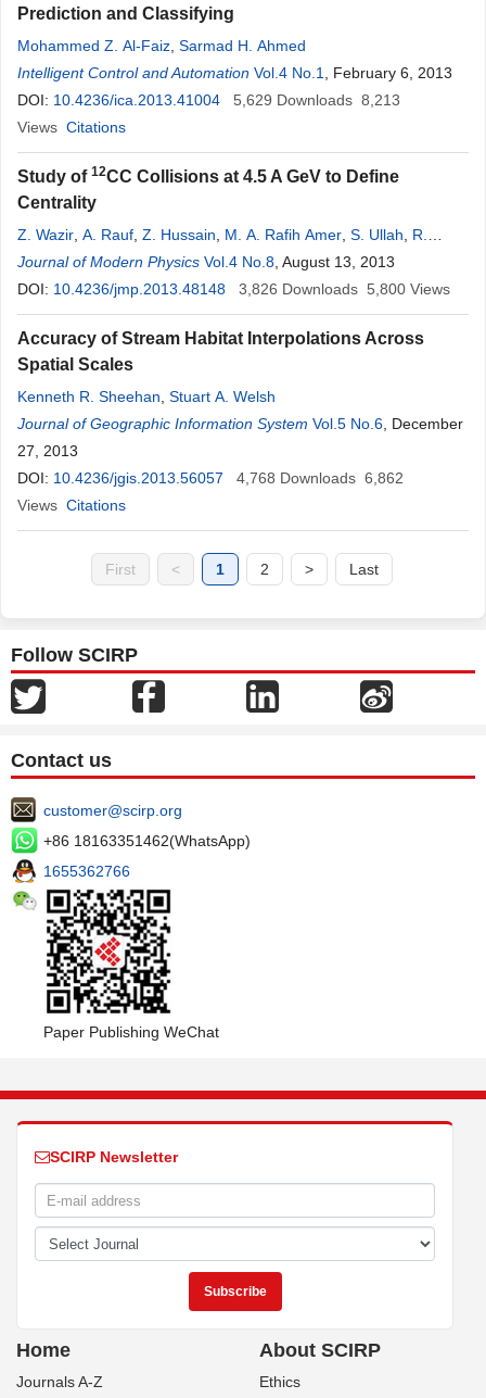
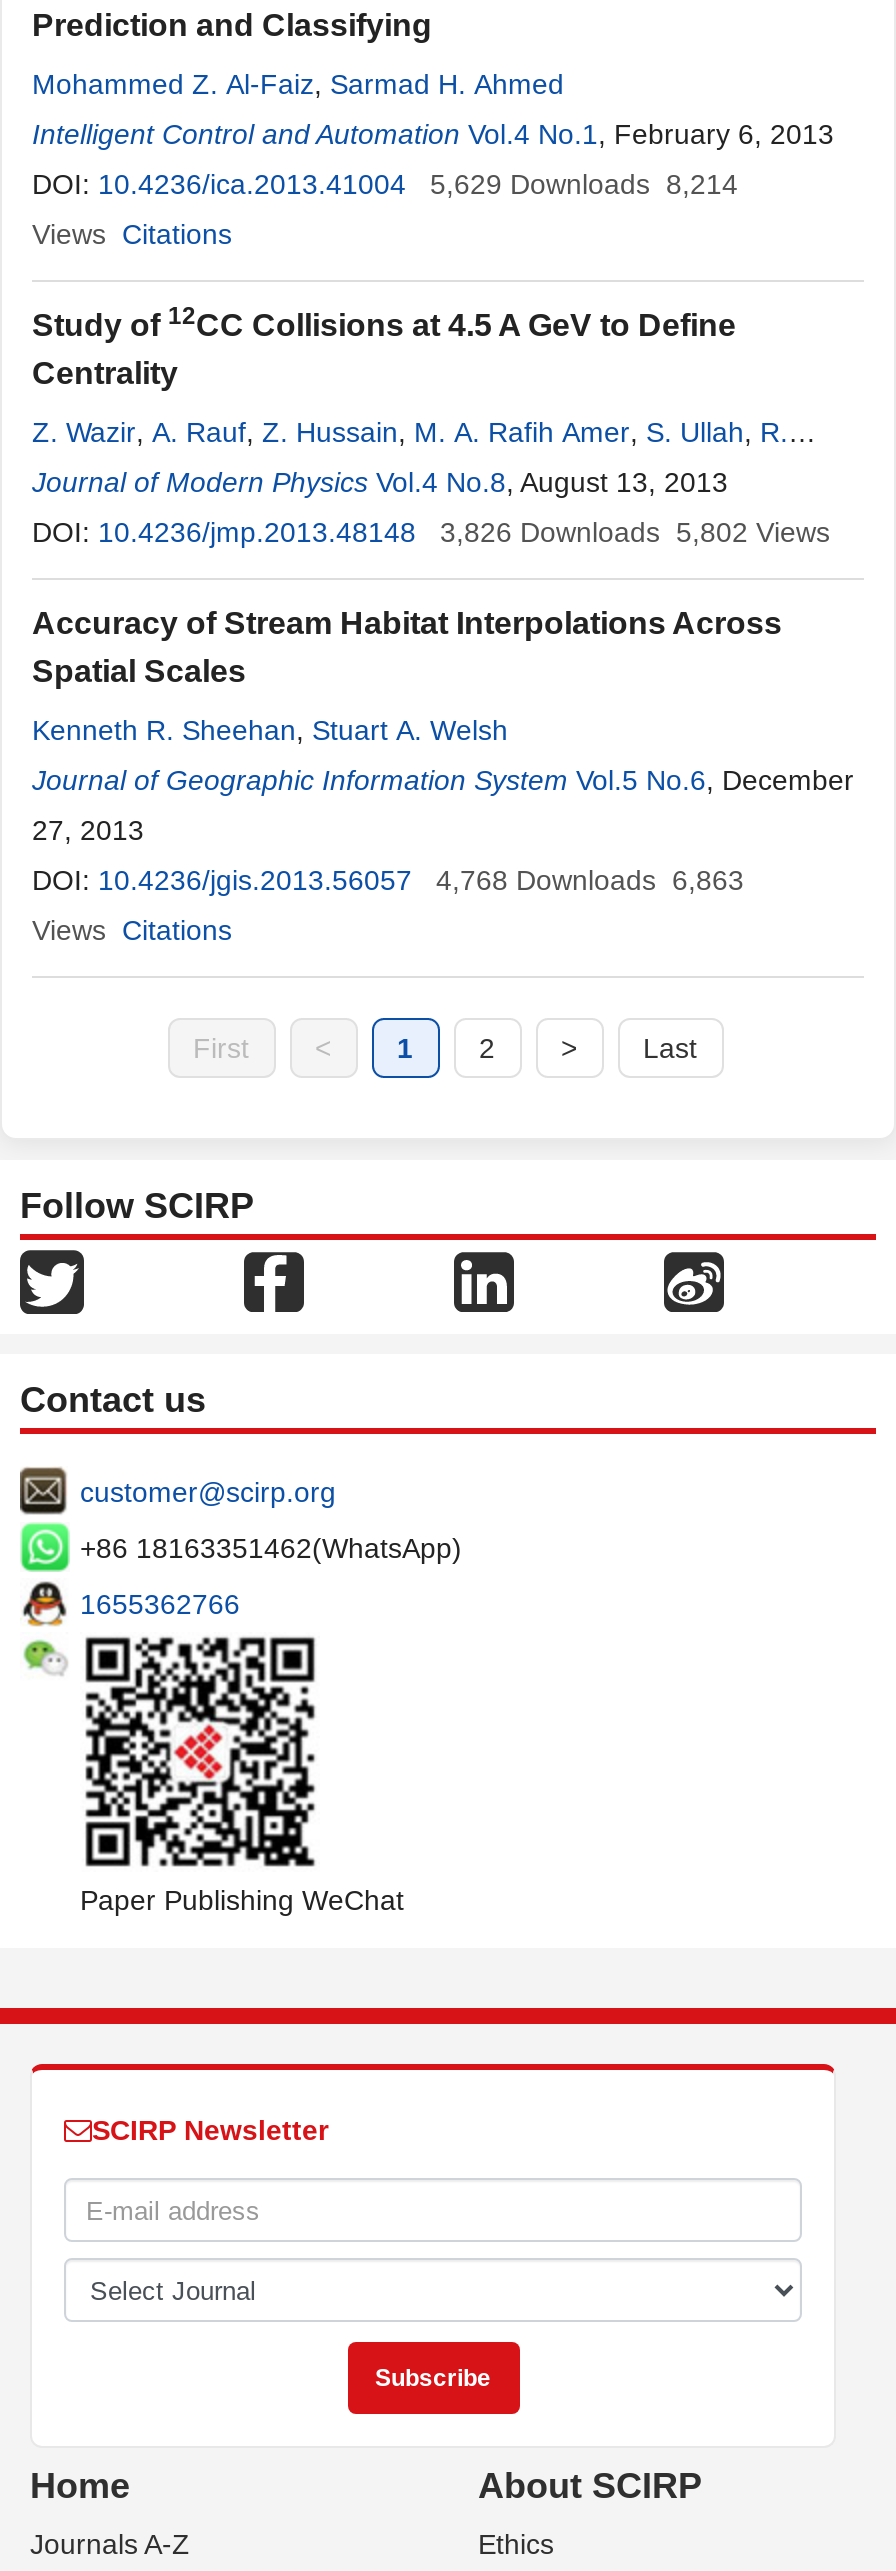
- DOI: 10.4236/ica.2013.41004 5,629 Downloads 8,213
+ DOI: 10.4236/ica.2013.41004 5,629 Downloads 8,214

- 3,826 Downloads 5,800 Views
+ 3,826 Downloads 5,802 Views

- DOI: 10.4236/jgis.2013.56057 4,768 Downloads 6,862
+ DOI: 10.4236/jgis.2013.56057 4,768 Downloads 6,863
